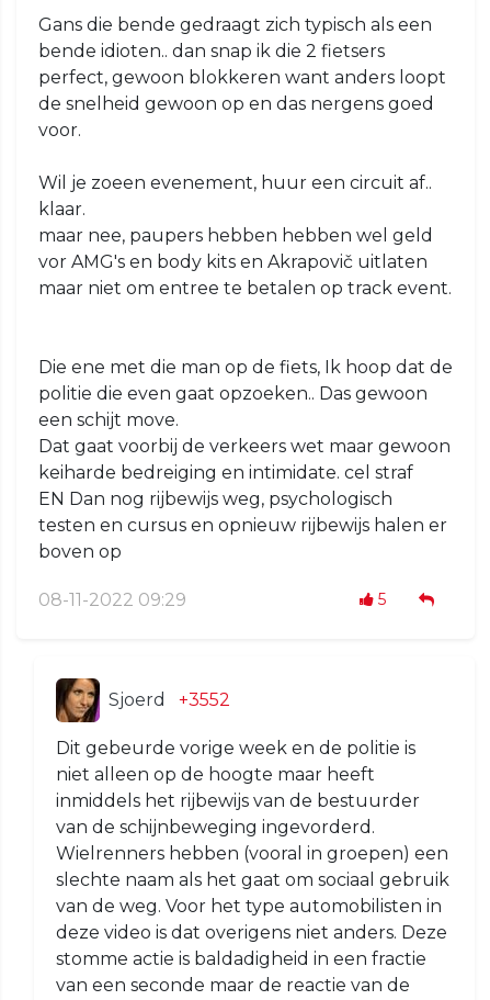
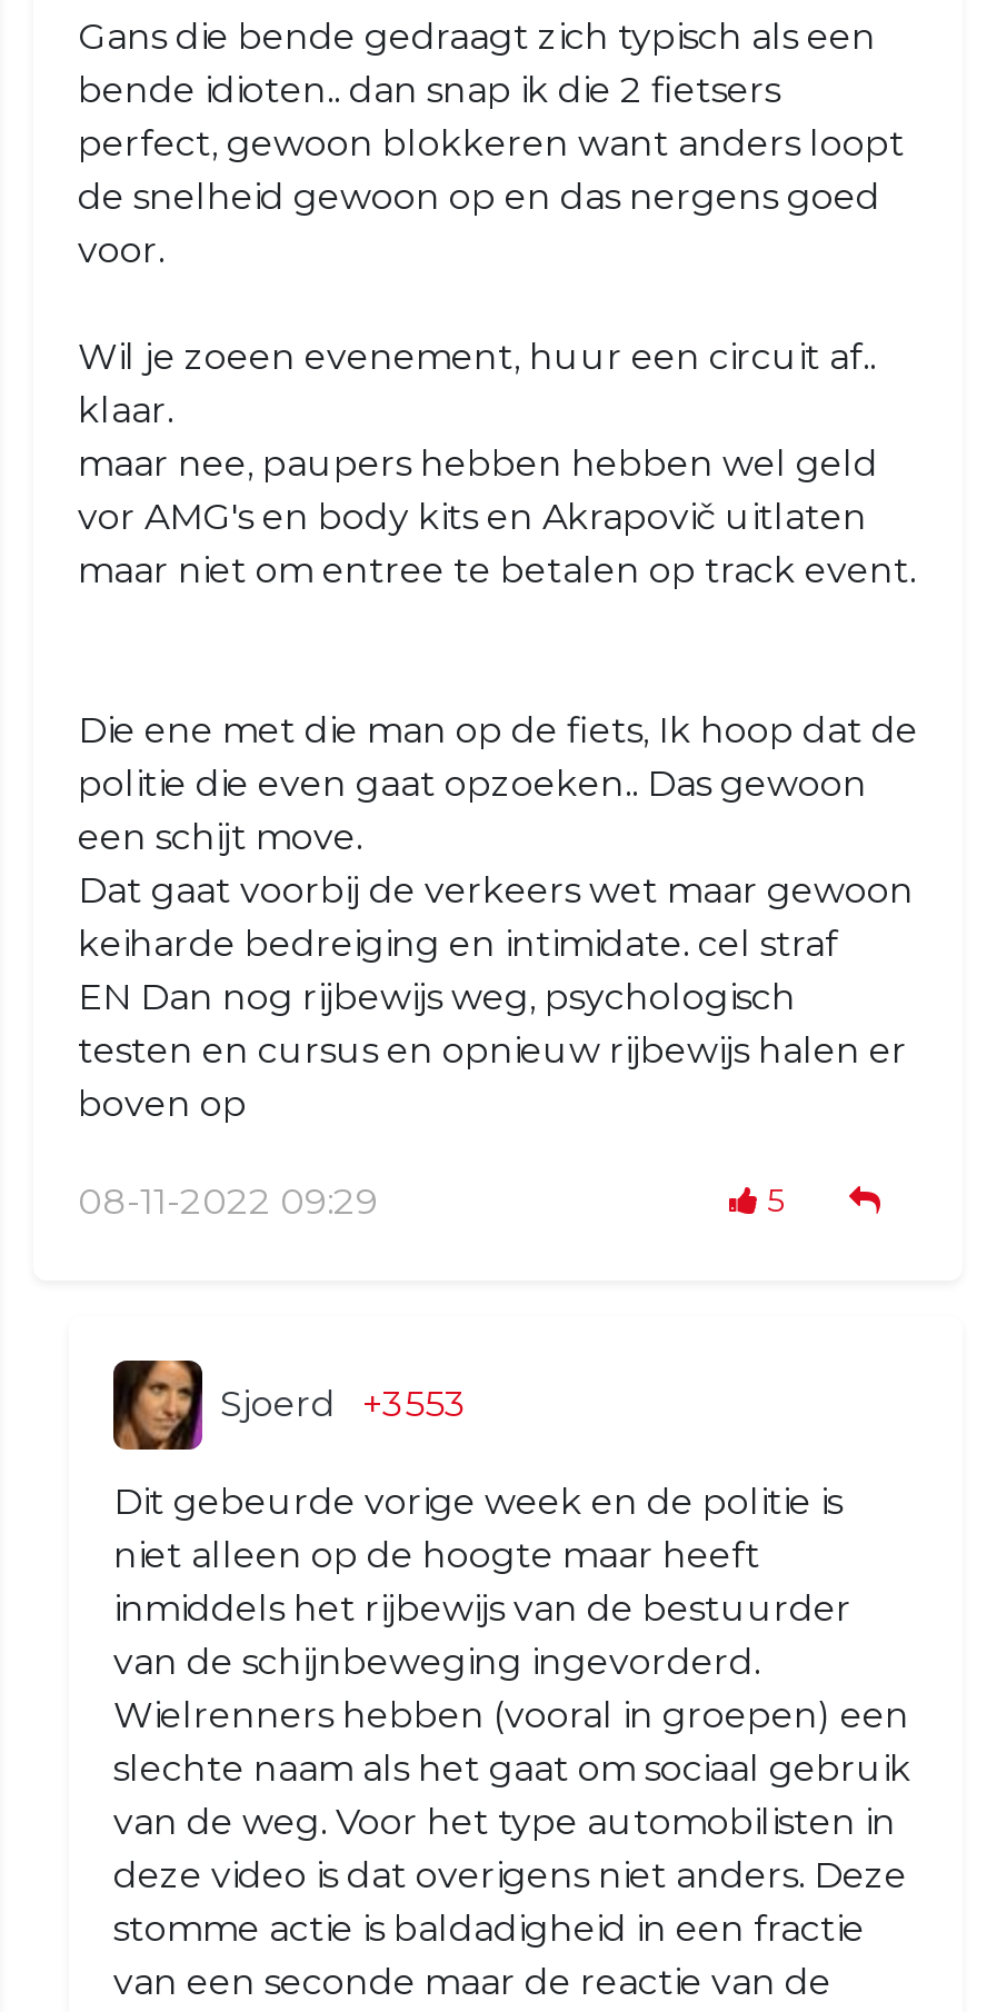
- Sjoerd +3552
+ Sjoerd +3553
